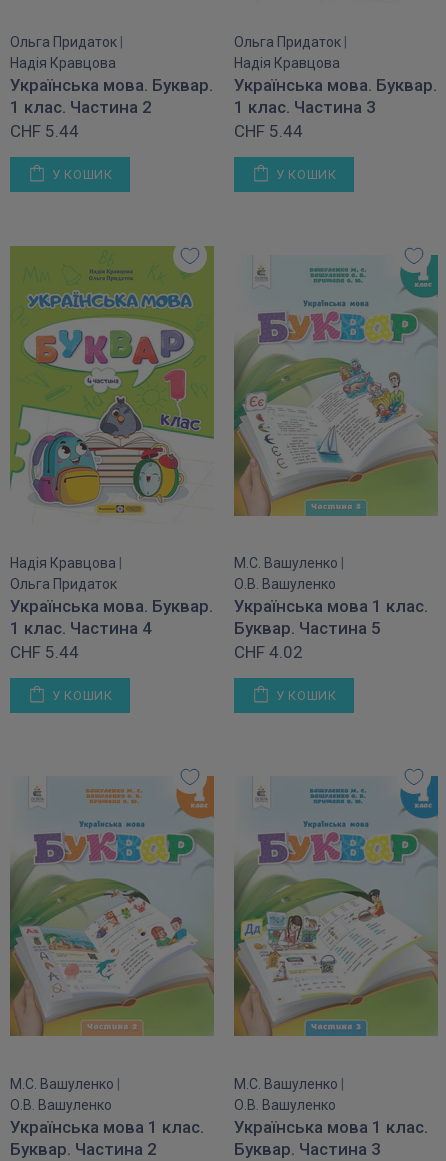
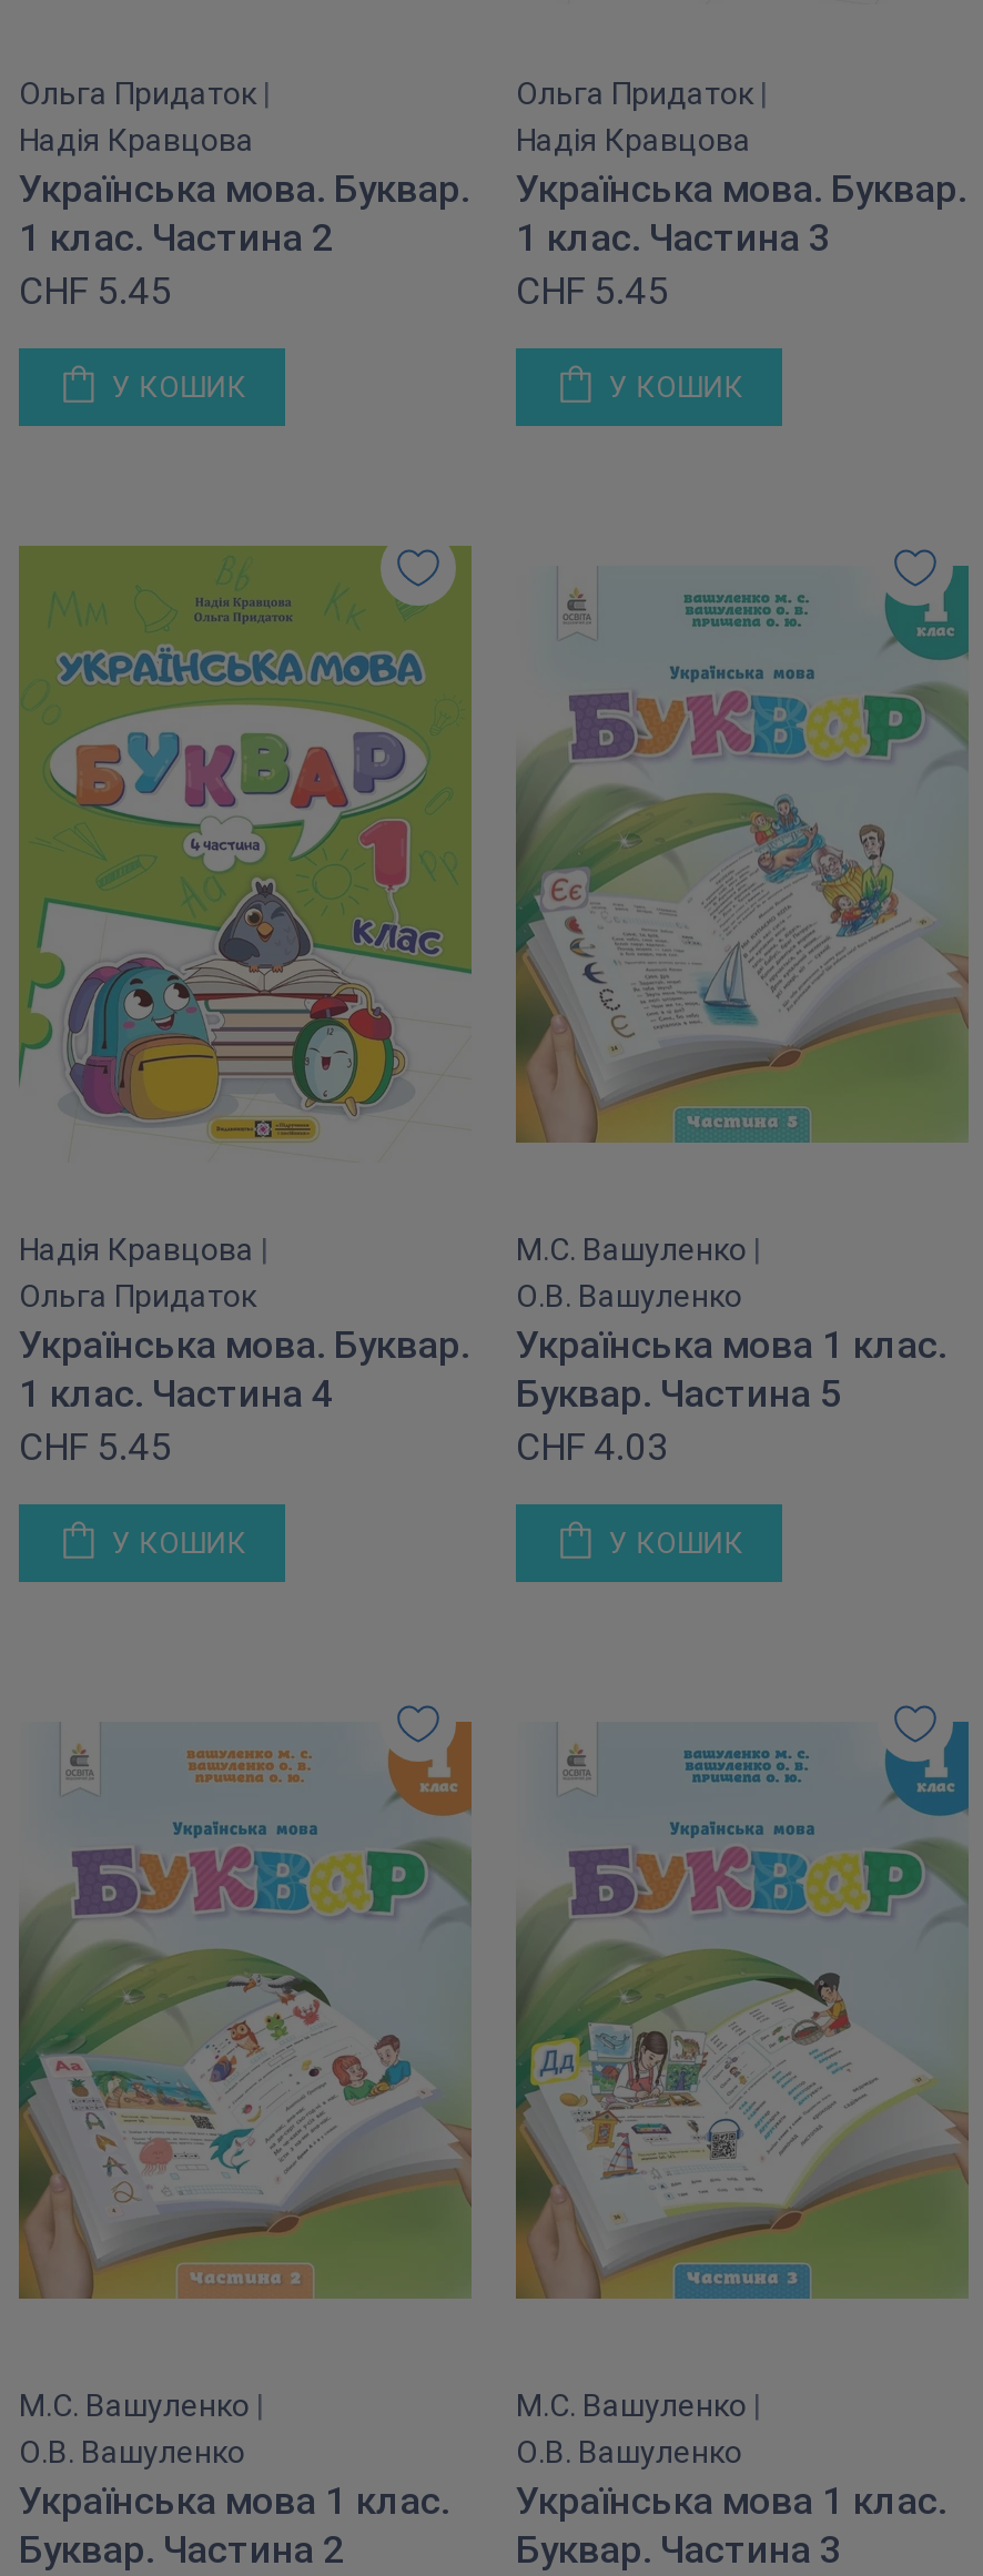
- CHF 5.44
+ CHF 5.45

- CHF 5.44
+ CHF 5.45

- CHF 5.44
+ CHF 5.45

- CHF 4.02
+ CHF 4.03
